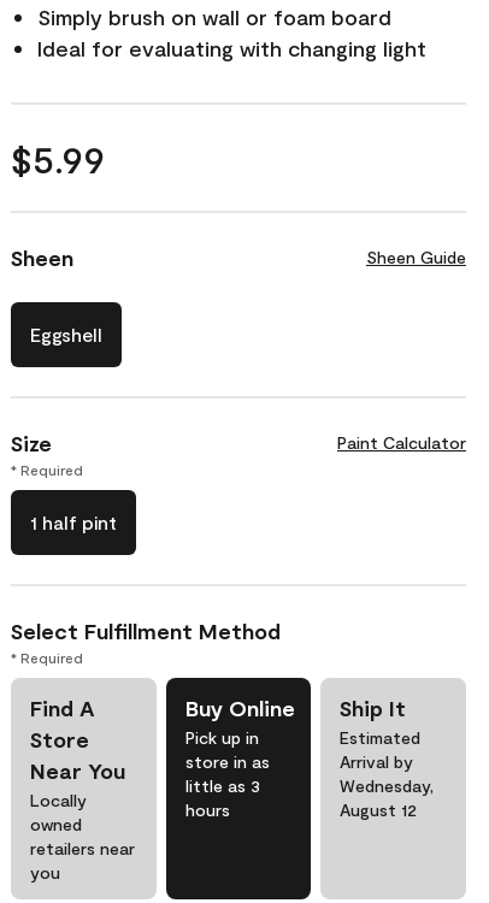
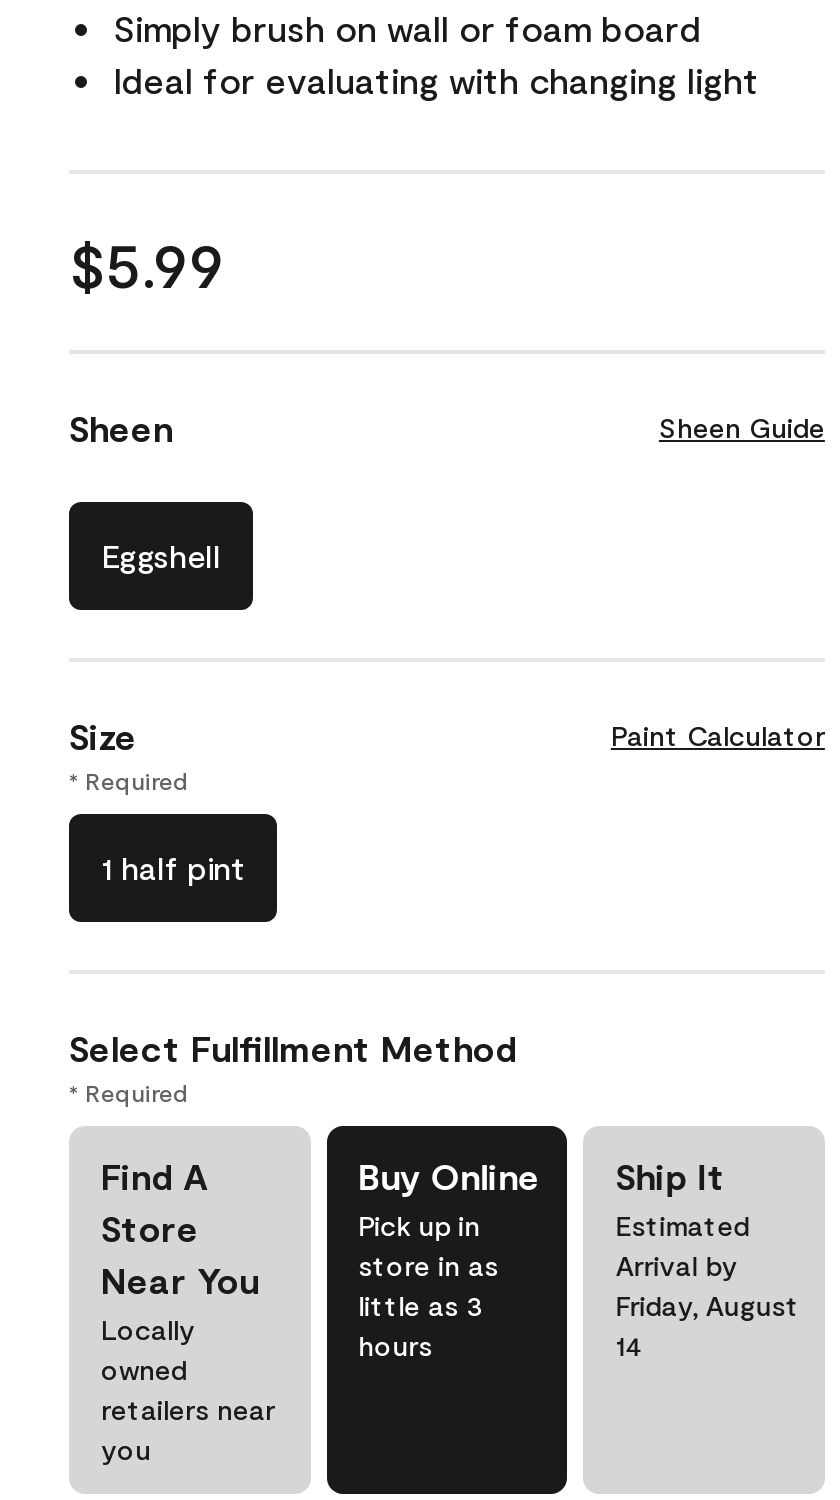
- Wednesday,
- August 12
+ Friday, August
+ 14
